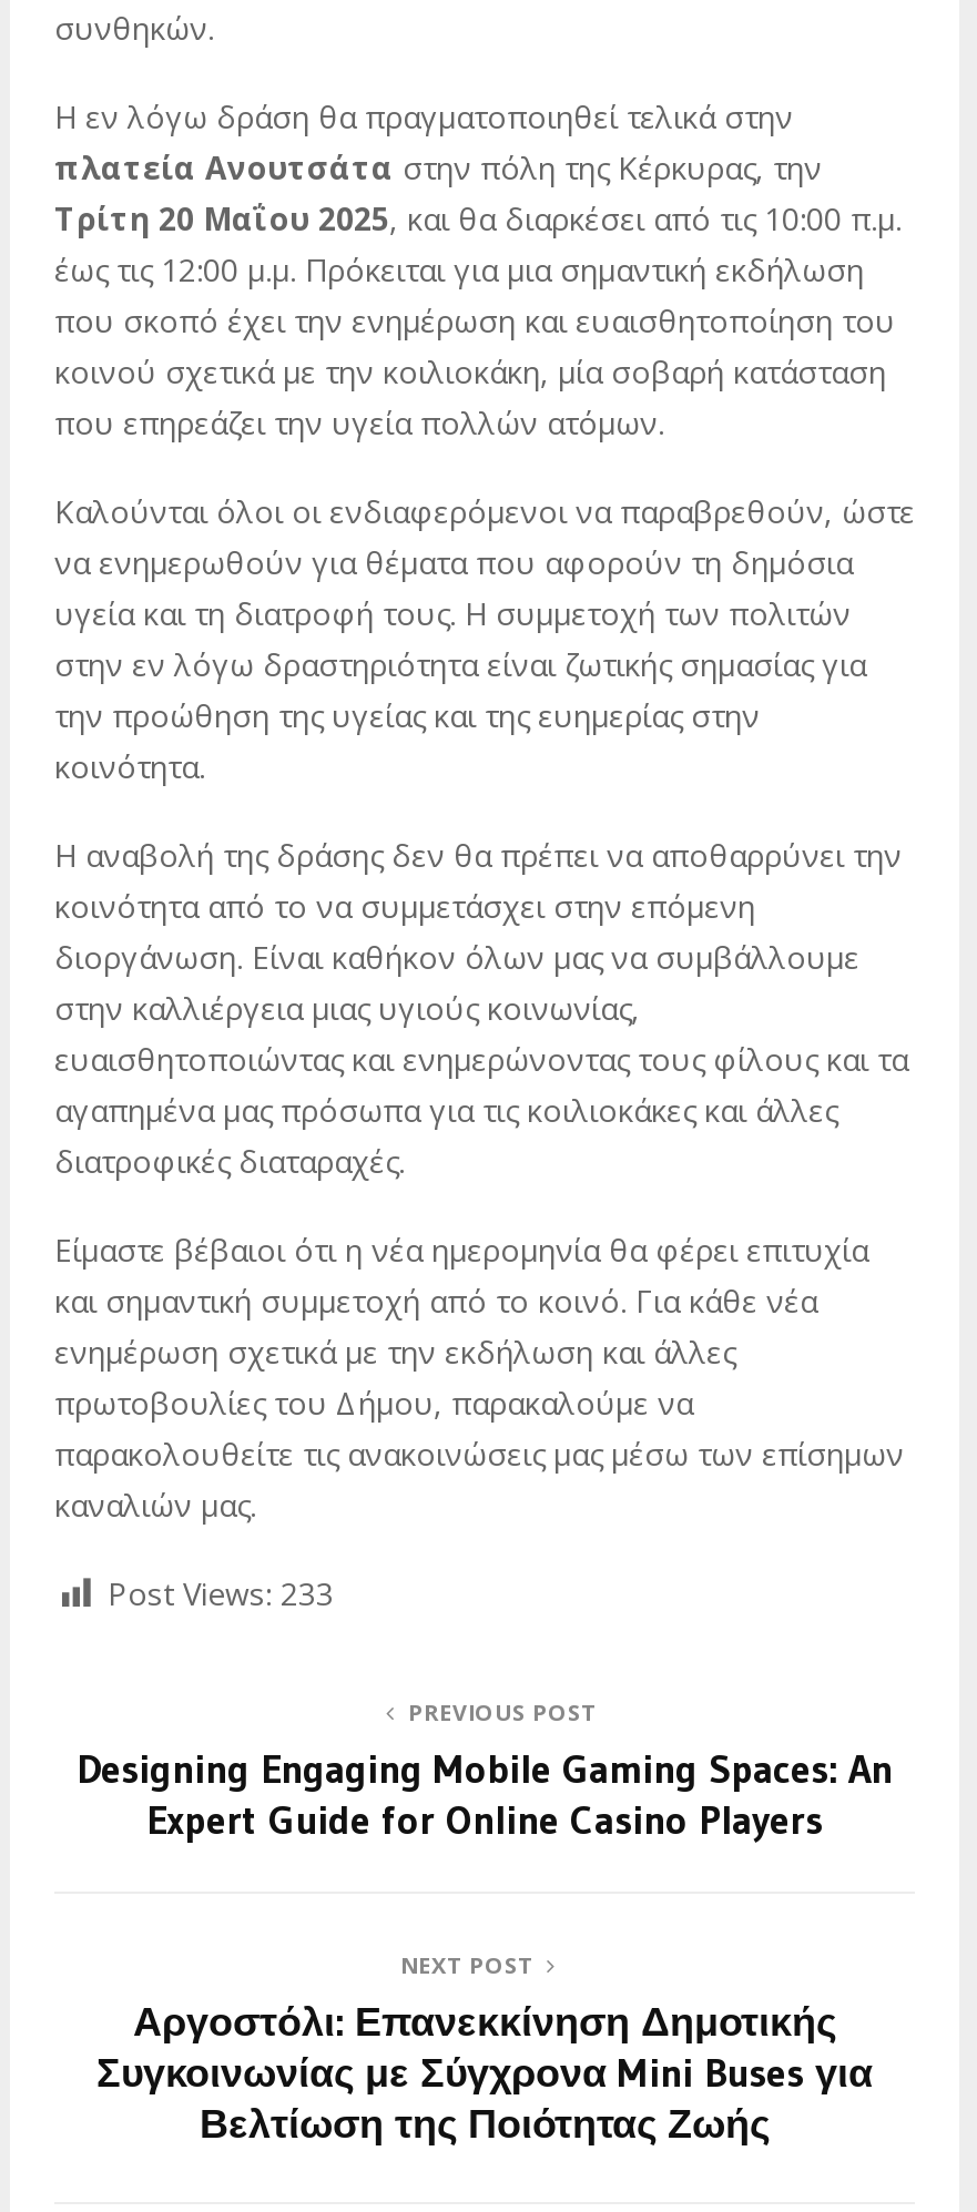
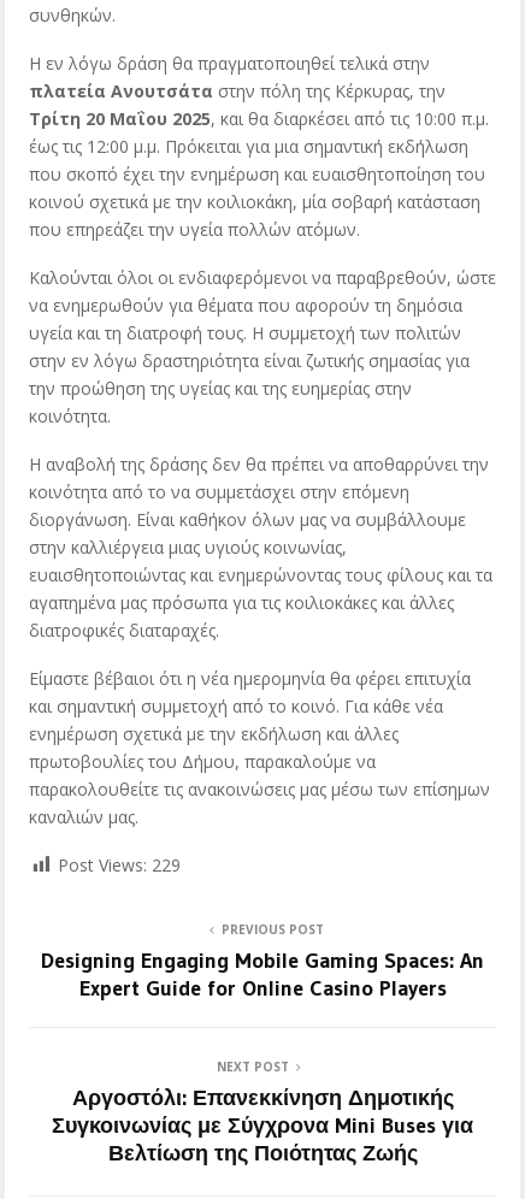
- Post Views: 233
+ Post Views: 229
